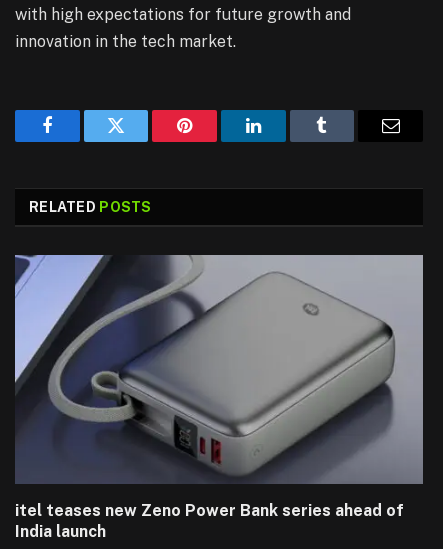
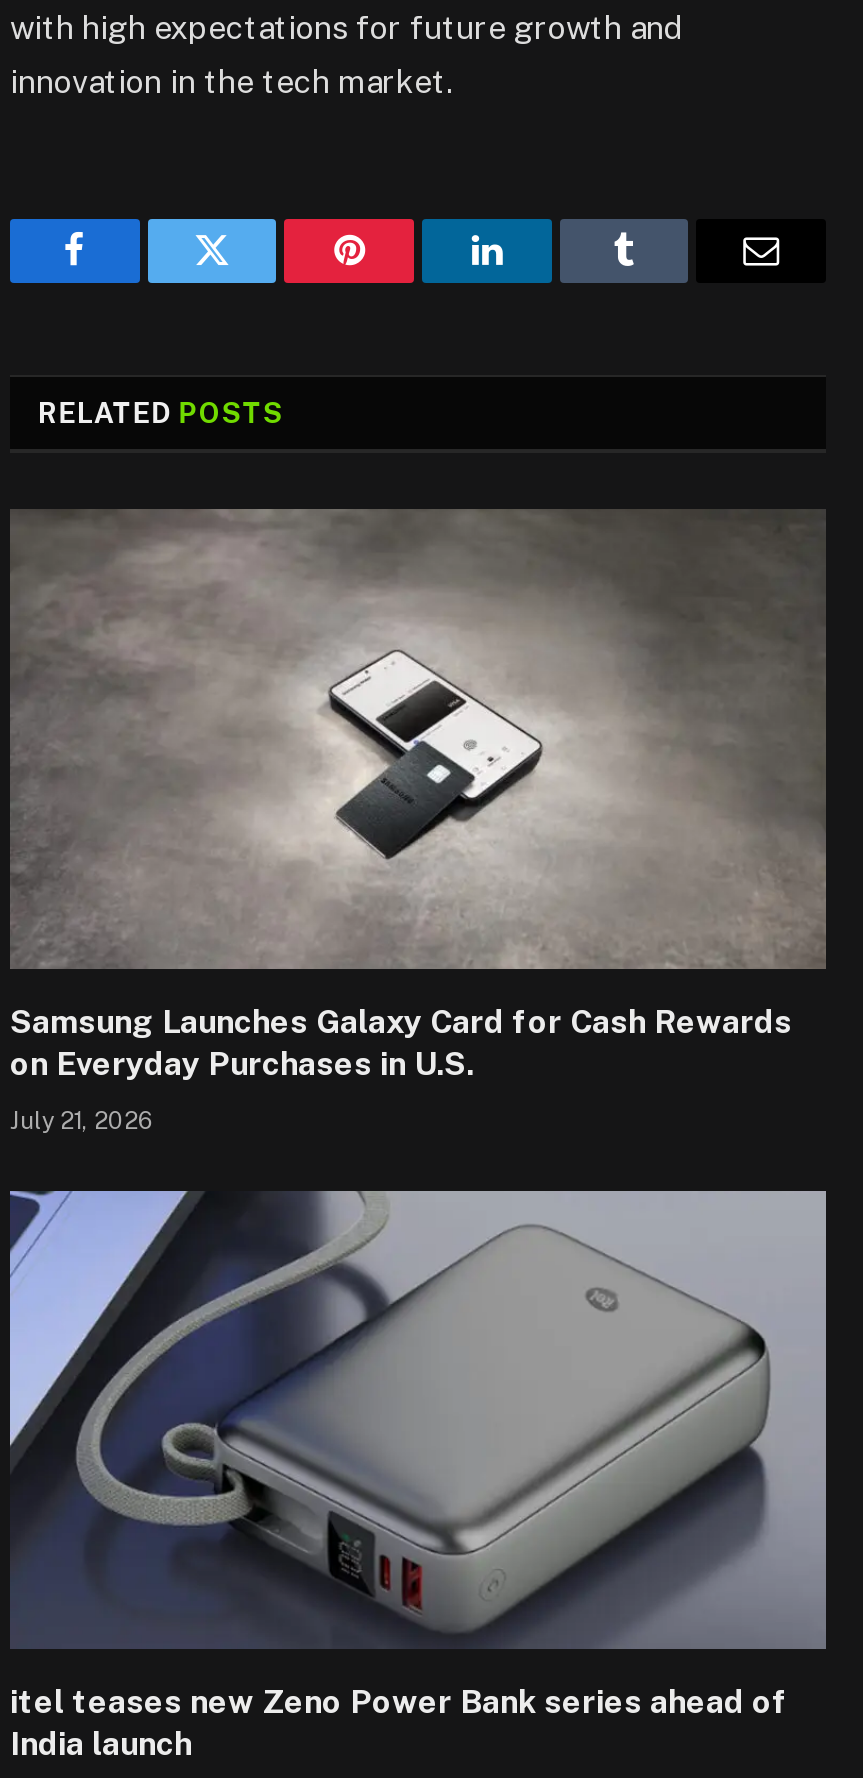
+ [image]
+ Samsung Launches Galaxy Card for Cash Rewards
+ on Everyday Purchases in U.S.
+ July 21, 2026
